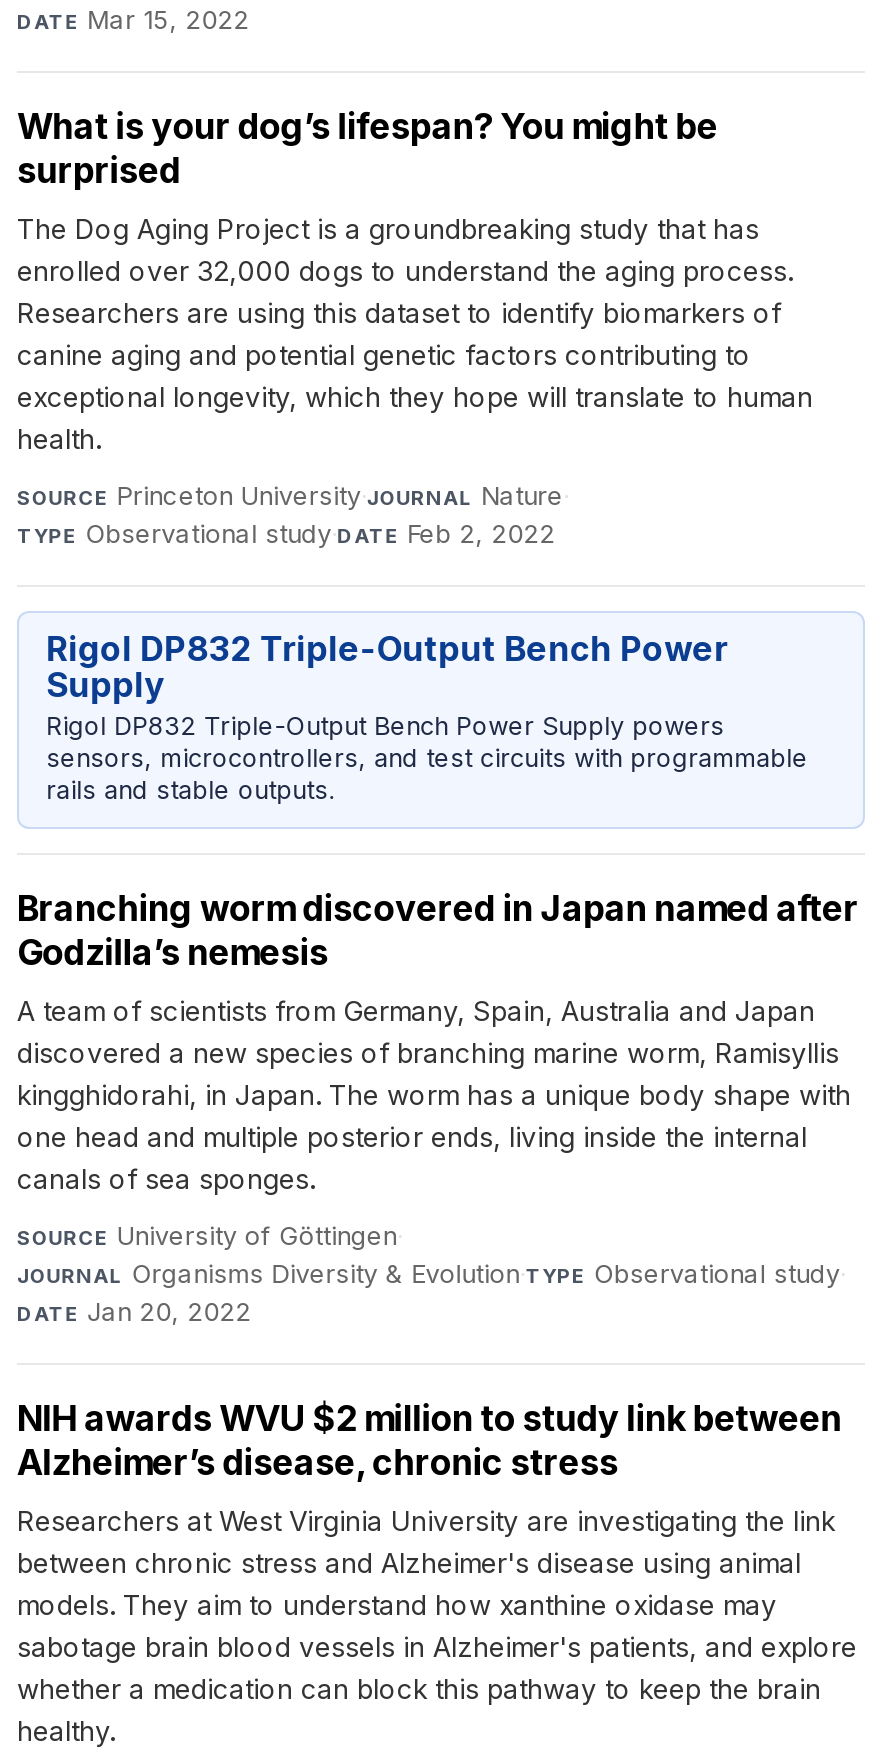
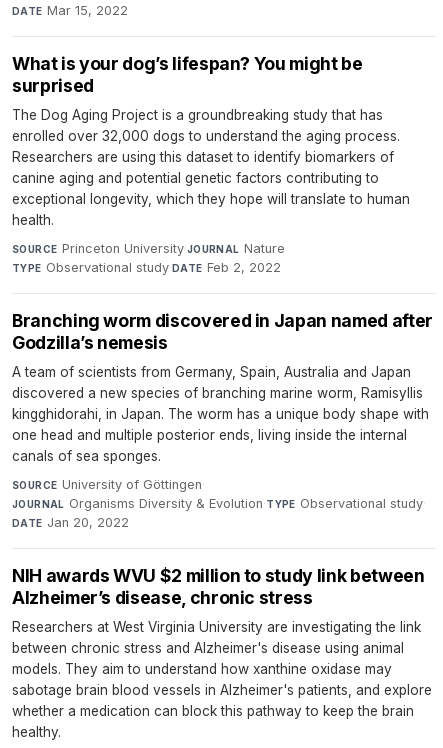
- Rigol DP832 Triple-Output Bench Power
- Supply
- Rigol DP832 Triple-Output Bench Power Supply powers
- sensors, microcontrollers, and test circuits with programmable
- rails and stable outputs.
